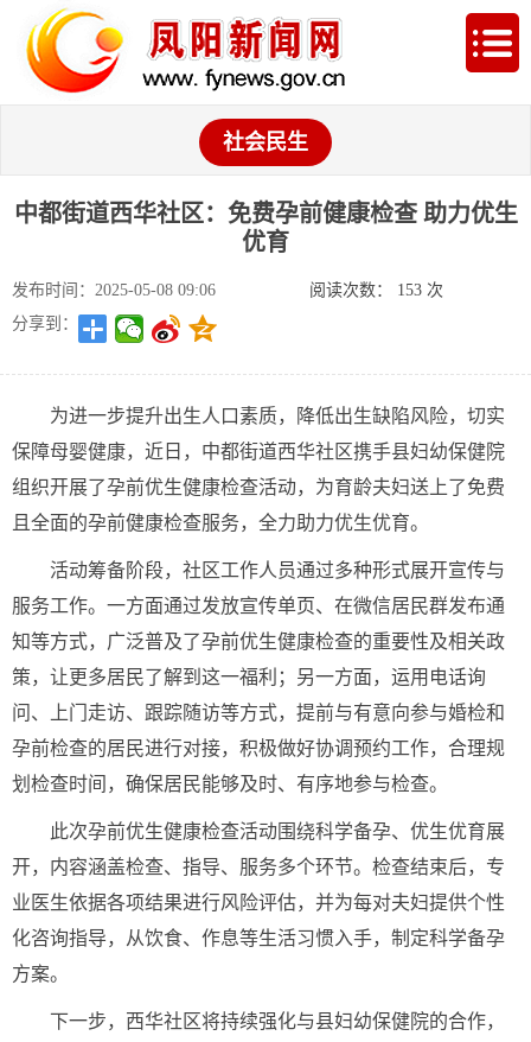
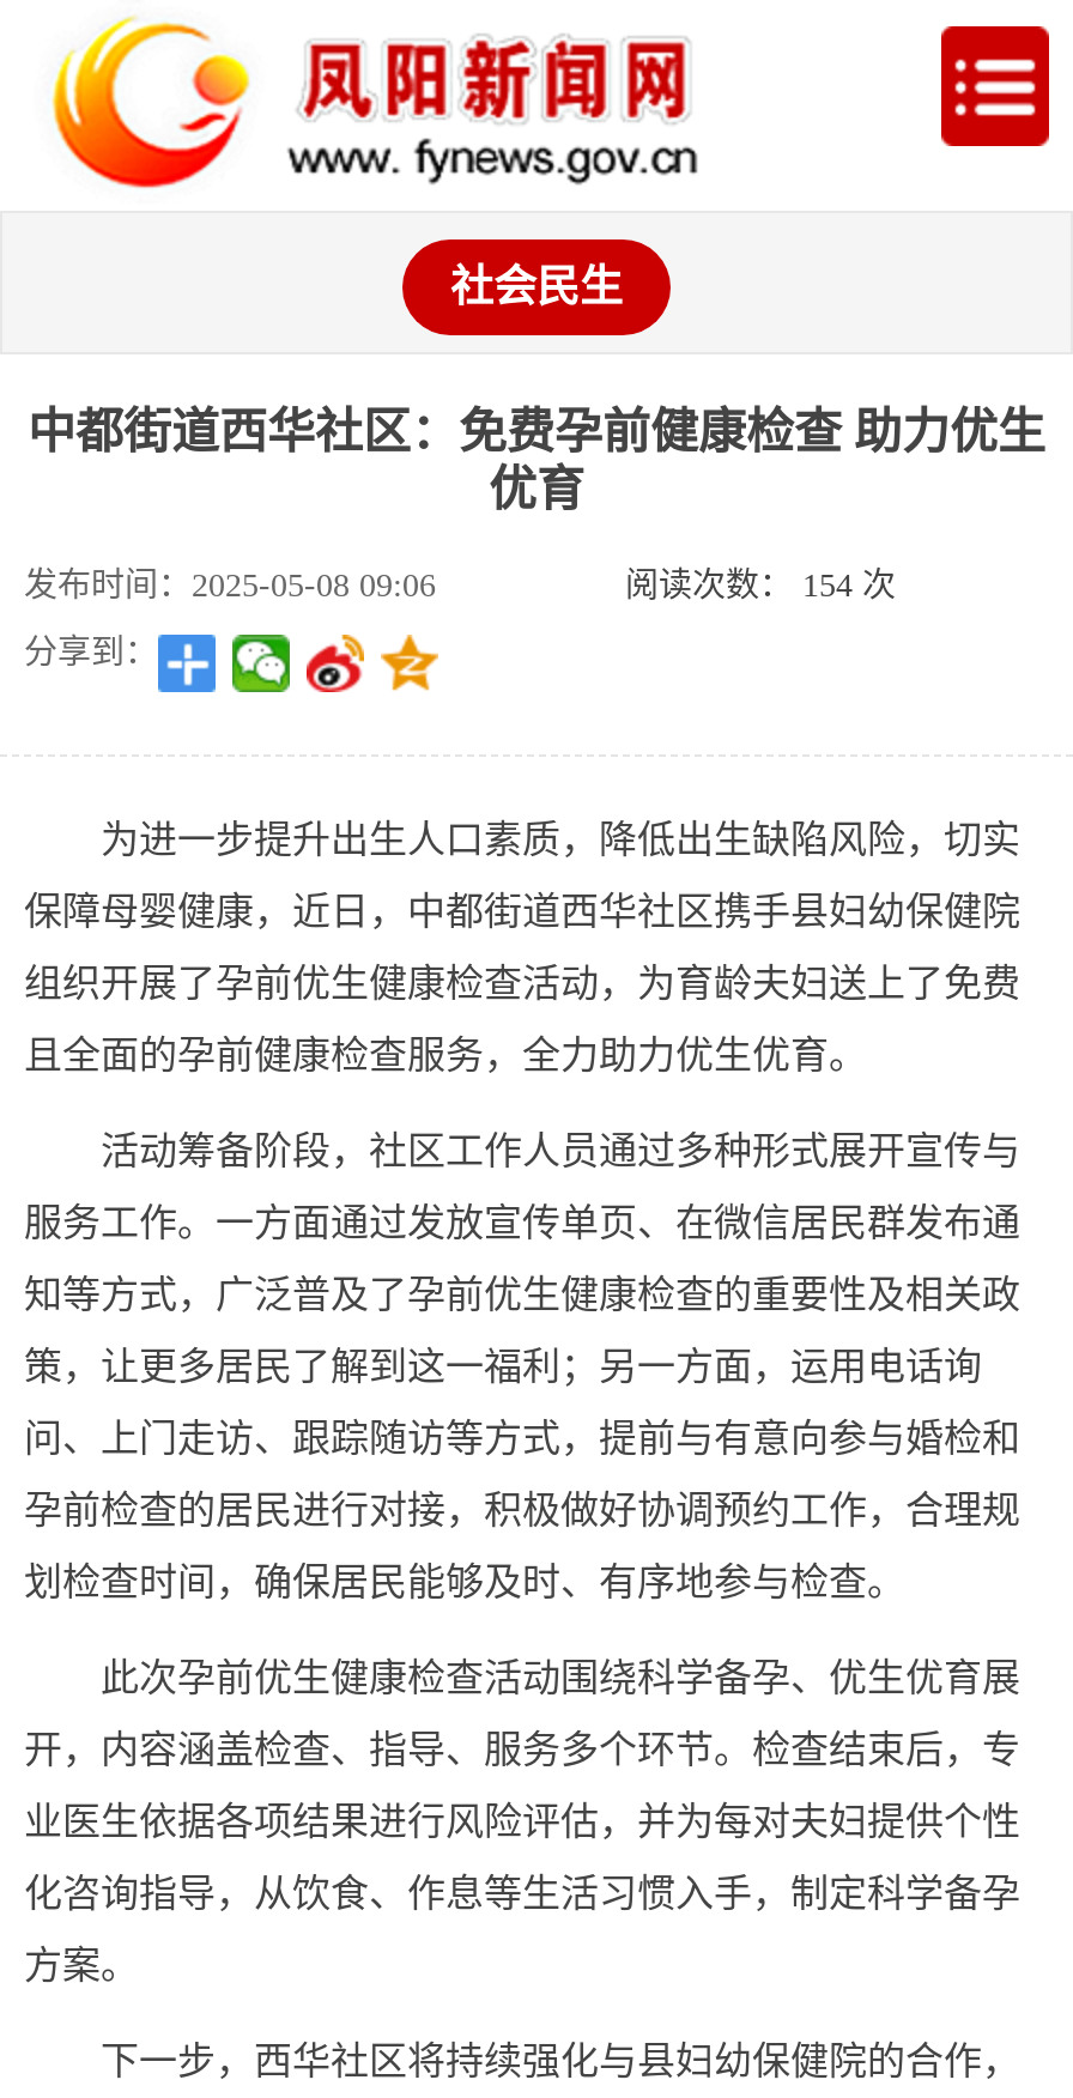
- 阅读次数：153次
+ 阅读次数：154次
